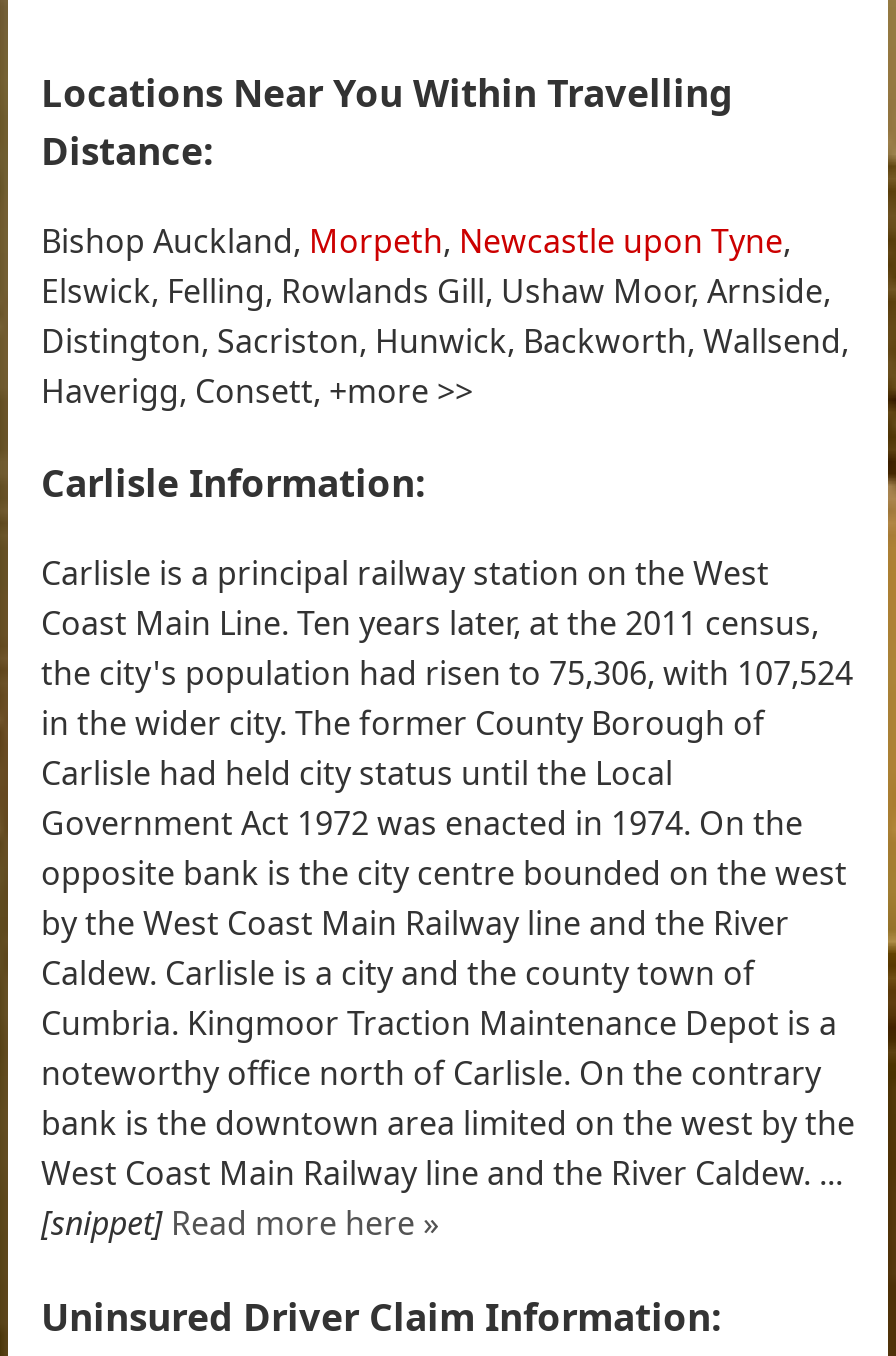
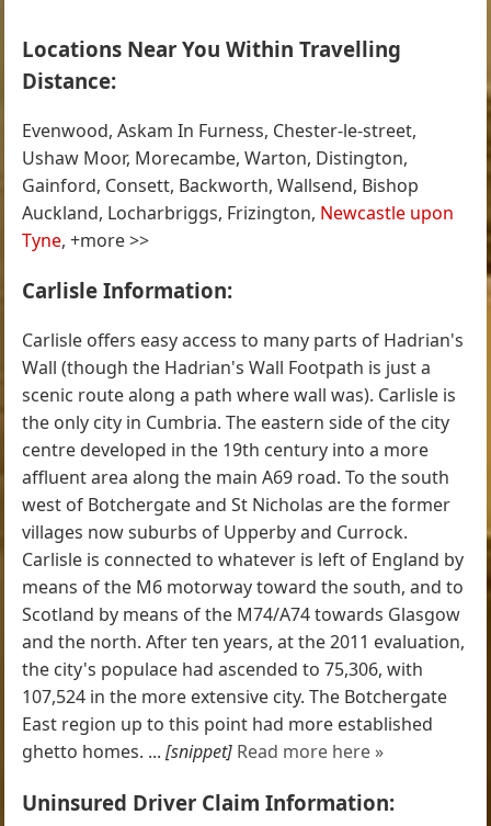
- Bishop Auckland, Morpeth, Newcastle upon Tyne,
- Elswick, Felling, Rowlands Gill, Ushaw Moor, Arnside,
- Distington, Sacriston, Hunwick, Backworth, Wallsend,
- Haverigg, Consett, +more >>
+ Evenwood, Askam In Furness, Chester-le-street,
+ Ushaw Moor, Morecambe, Warton, Distington,
+ Gainford, Consett, Backworth, Wallsend, Bishop
+ Auckland, Locharbriggs, Frizington, Newcastle upon
+ Tyne, +more >>

- Carlisle is a principal railway station on the West
- Coast Main Line. Ten years later, at the 2011 census,
- the city's population had risen to 75,306, with 107,524
- in the wider city. The former County Borough of
- Carlisle had held city status until the Local
- Government Act 1972 was enacted in 1974. On the
- opposite bank is the city centre bounded on the west
- by the West Coast Main Railway line and the River
- Caldew. Carlisle is a city and the county town of
- Cumbria. Kingmoor Traction Maintenance Depot is a
- noteworthy office north of Carlisle. On the contrary
- bank is the downtown area limited on the west by the
- West Coast Main Railway line and the River Caldew. ...
- [snippet] Read more here »
+ Carlisle offers easy access to many parts of Hadrian's
+ Wall (though the Hadrian's Wall Footpath is just a
+ scenic route along a path where wall was). Carlisle is
+ the only city in Cumbria. The eastern side of the city
+ centre developed in the 19th century into a more
+ affluent area along the main A69 road. To the south
+ west of Botchergate and St Nicholas are the former
+ villages now suburbs of Upperby and Currock.
+ Carlisle is connected to whatever is left of England by
+ means of the M6 motorway toward the south, and to
+ Scotland by means of the M74/A74 towards Glasgow
+ and the north. After ten years, at the 2011 evaluation,
+ the city's populace had ascended to 75,306, with
+ 107,524 in the more extensive city. The Botchergate
+ East region up to this point had more established
+ ghetto homes. ... [snippet] Read more here »
